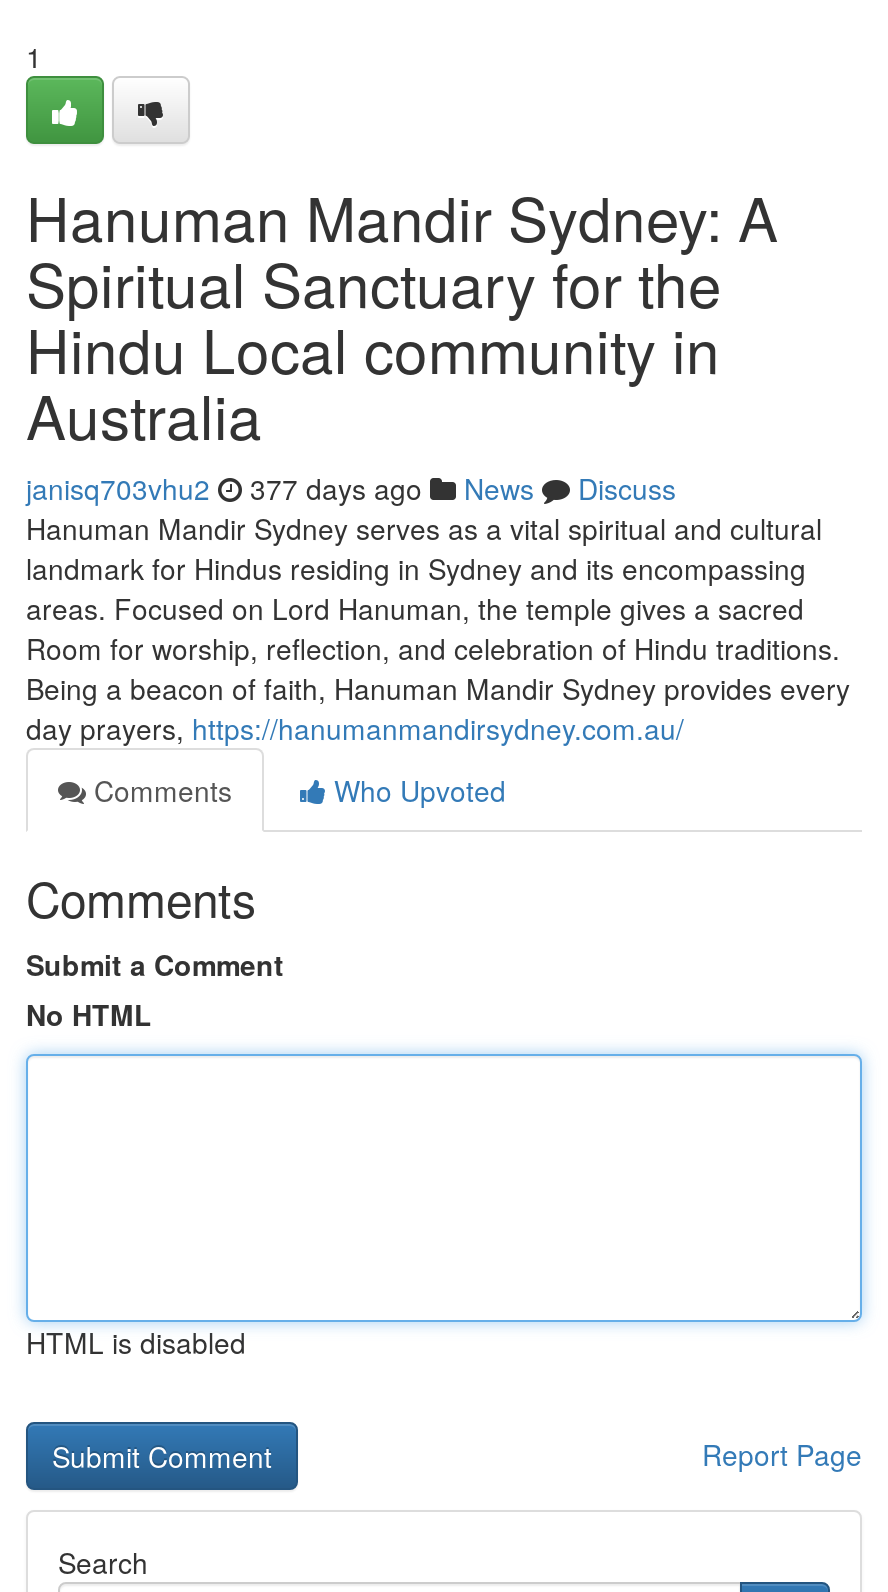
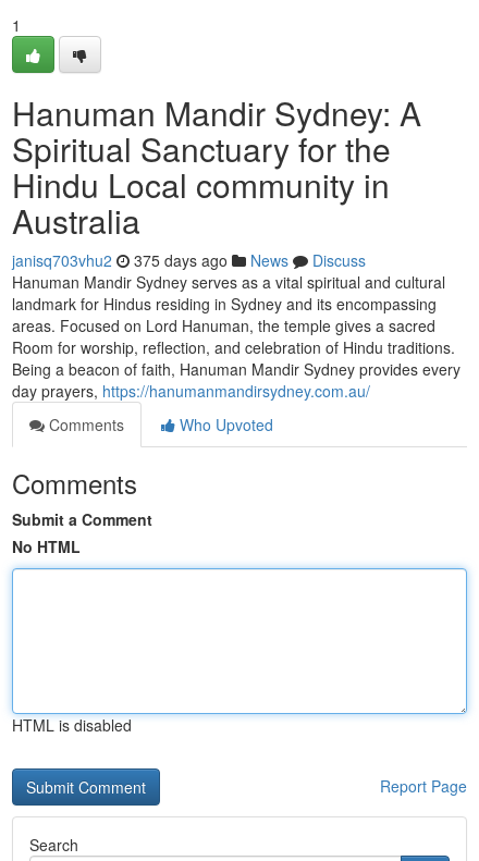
- janisq703vhu2 377 days ago News Discuss
+ janisq703vhu2 375 days ago News Discuss
